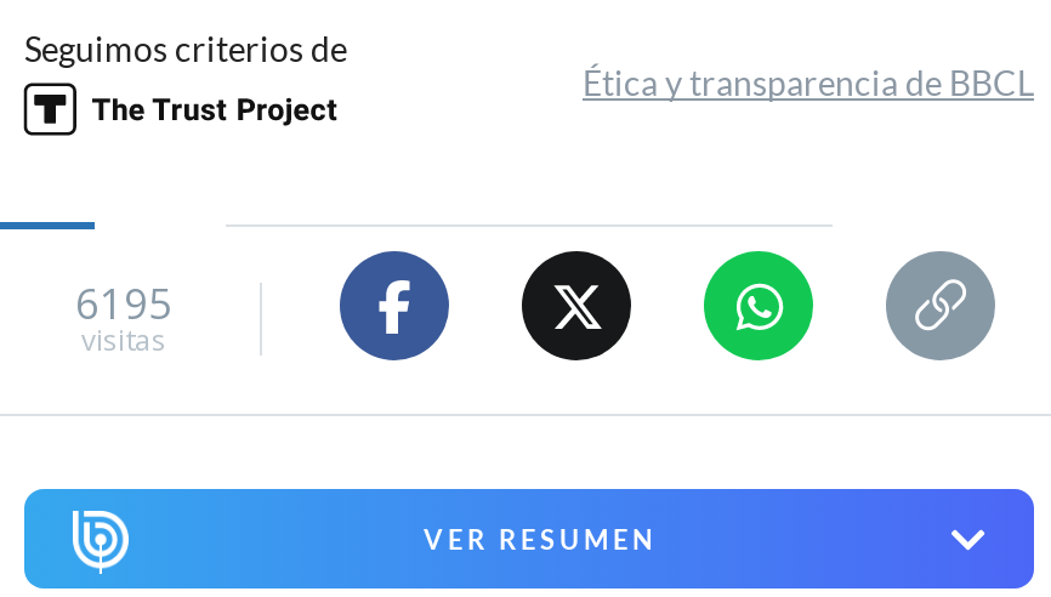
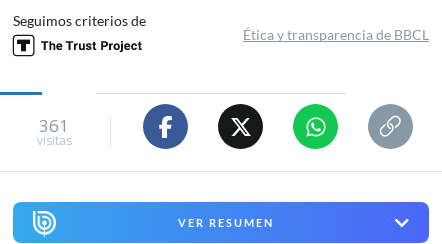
- 6195
+ 361
